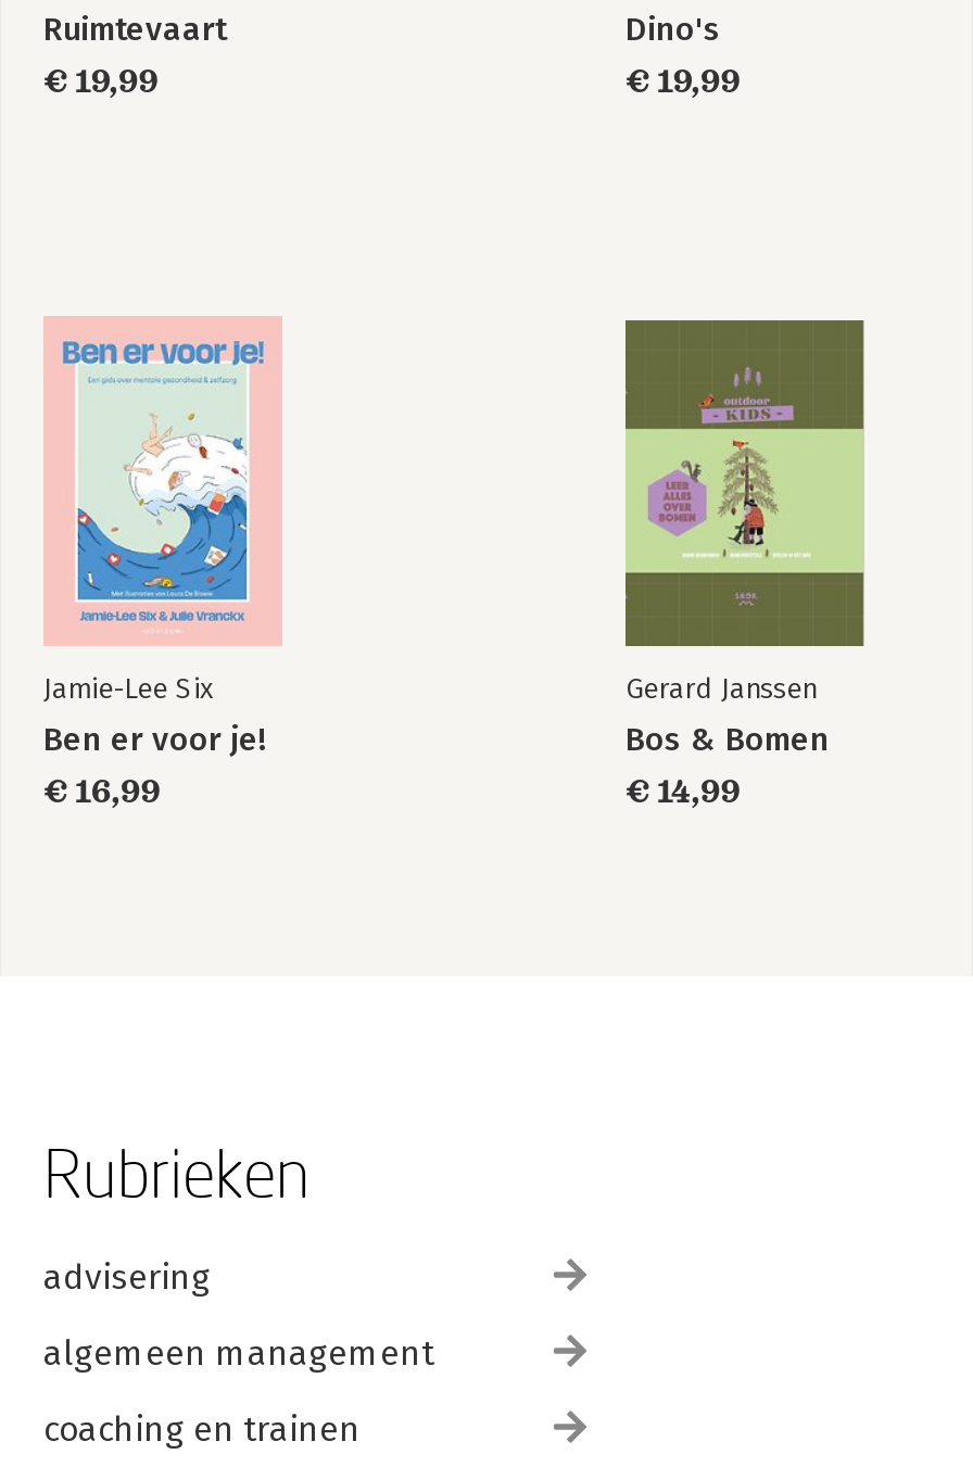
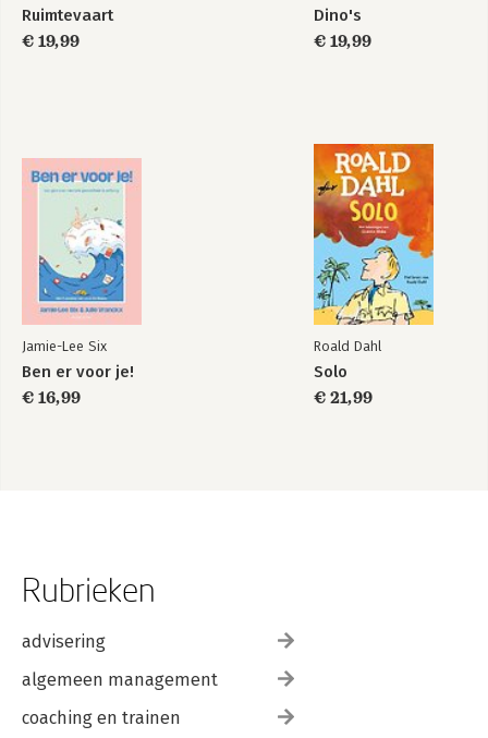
- [image]
- Gerard Janssen
- Bos & Bomen
- € 14,99
+ [image]
+ Roald Dahl
+ Solo
+ € 21,99
